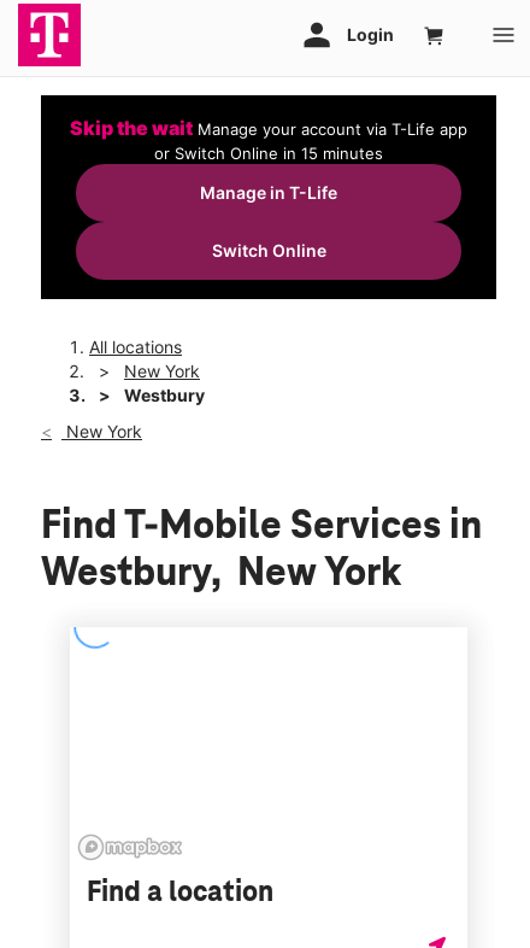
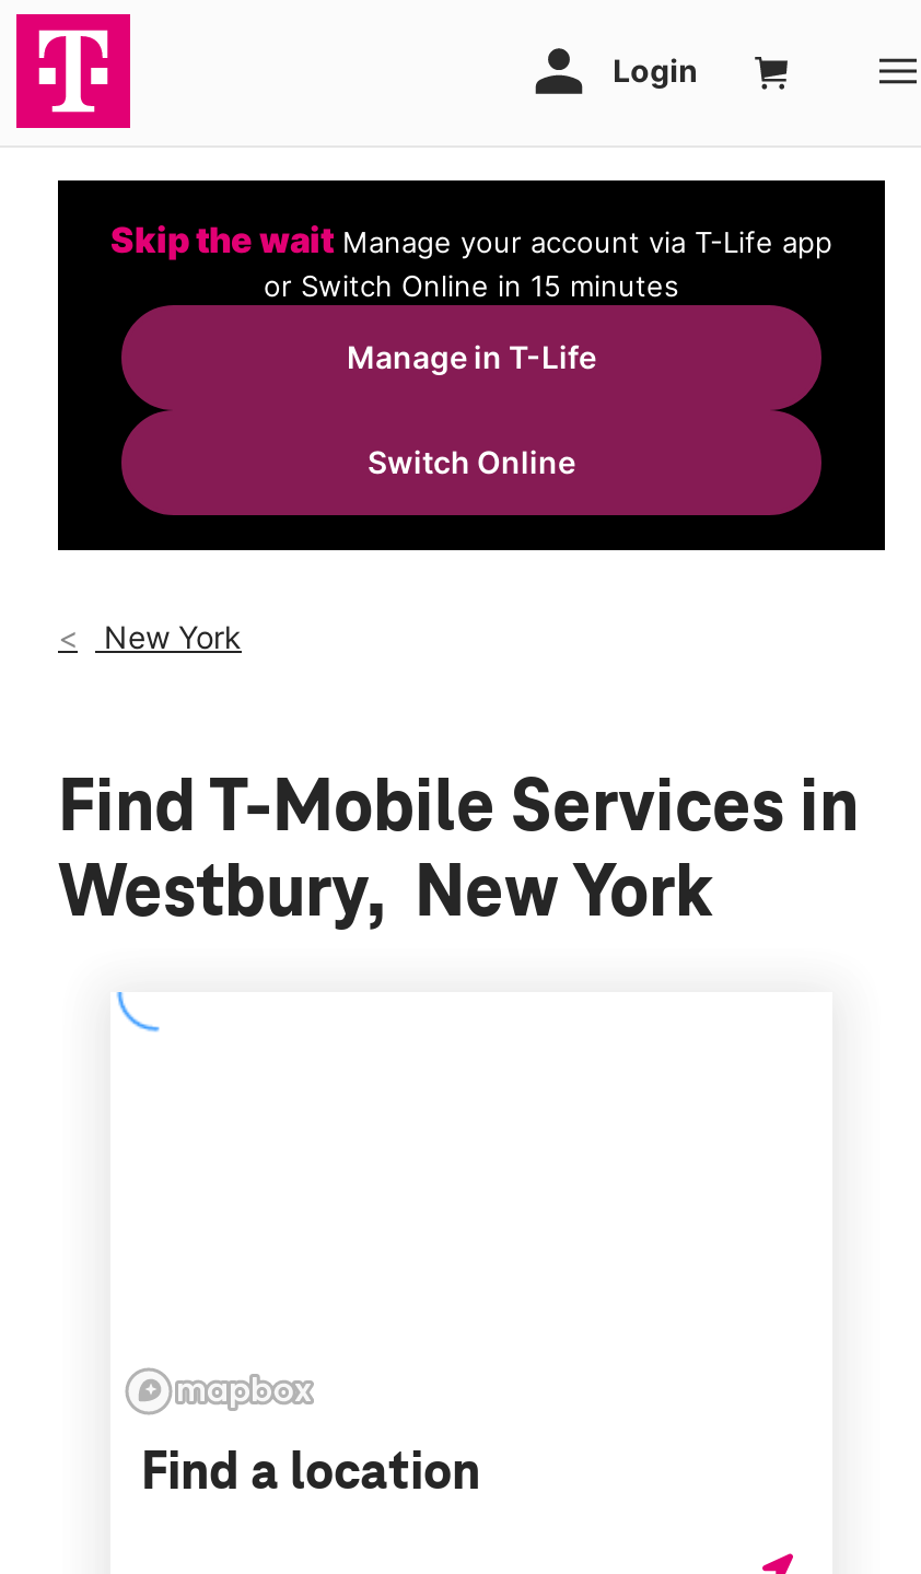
- All locations
- New York
- Westbury
